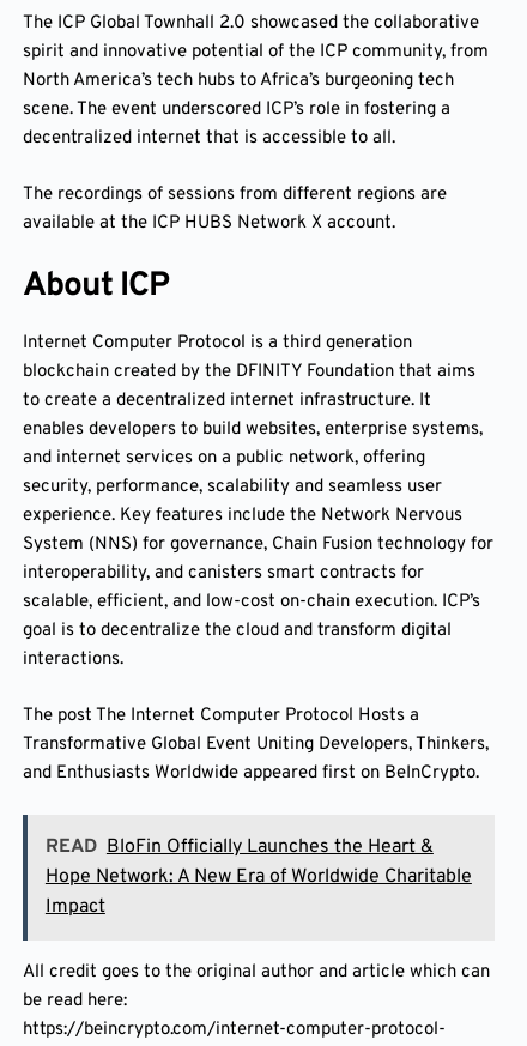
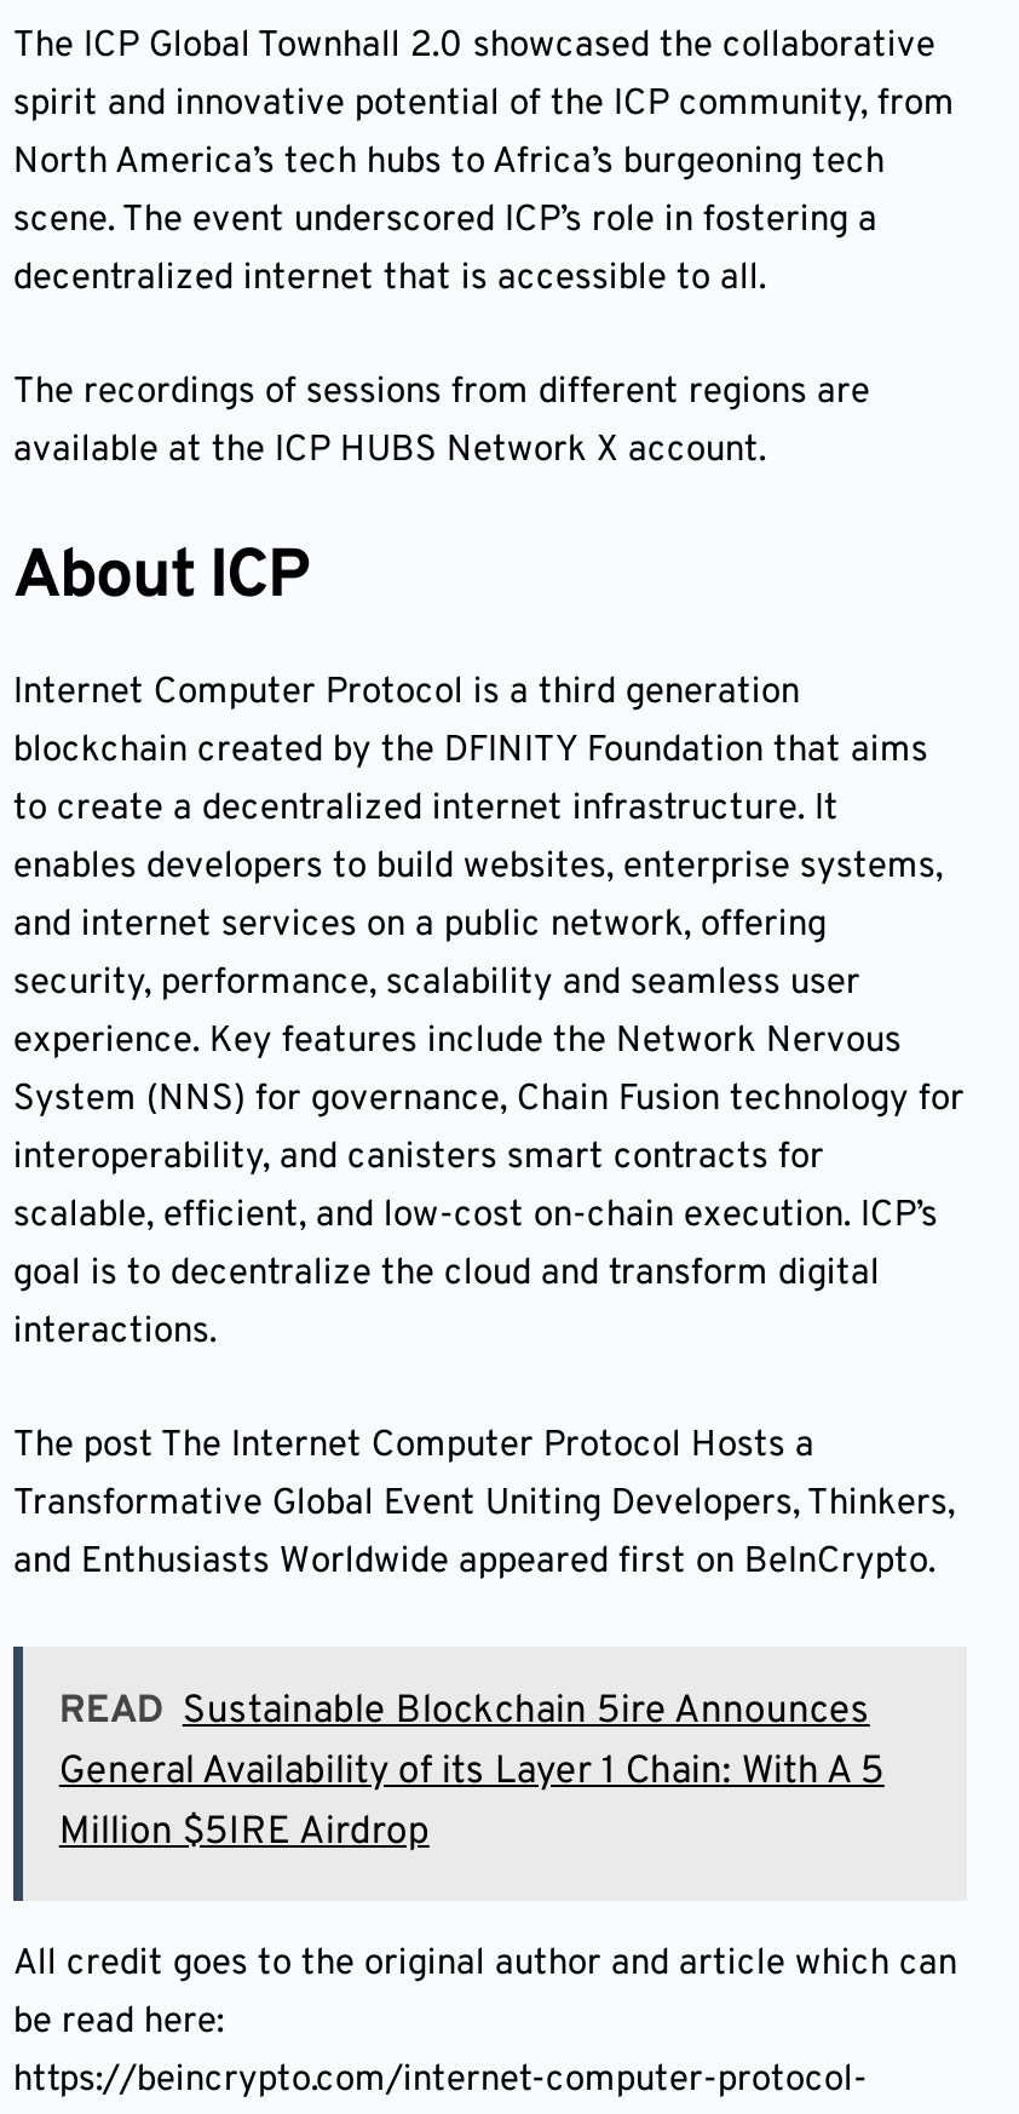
- READ BloFin Officially Launches the Heart &
- Hope Network: A New Era of Worldwide Charitable
- Impact
+ READ Sustainable Blockchain 5ire Announces
+ General Availability of its Layer 1 Chain: With A 5
+ Million $5IRE Airdrop
